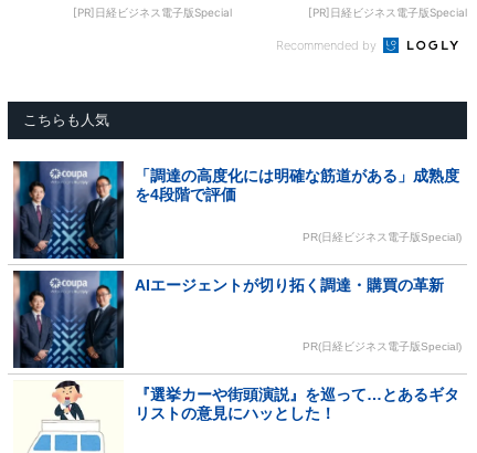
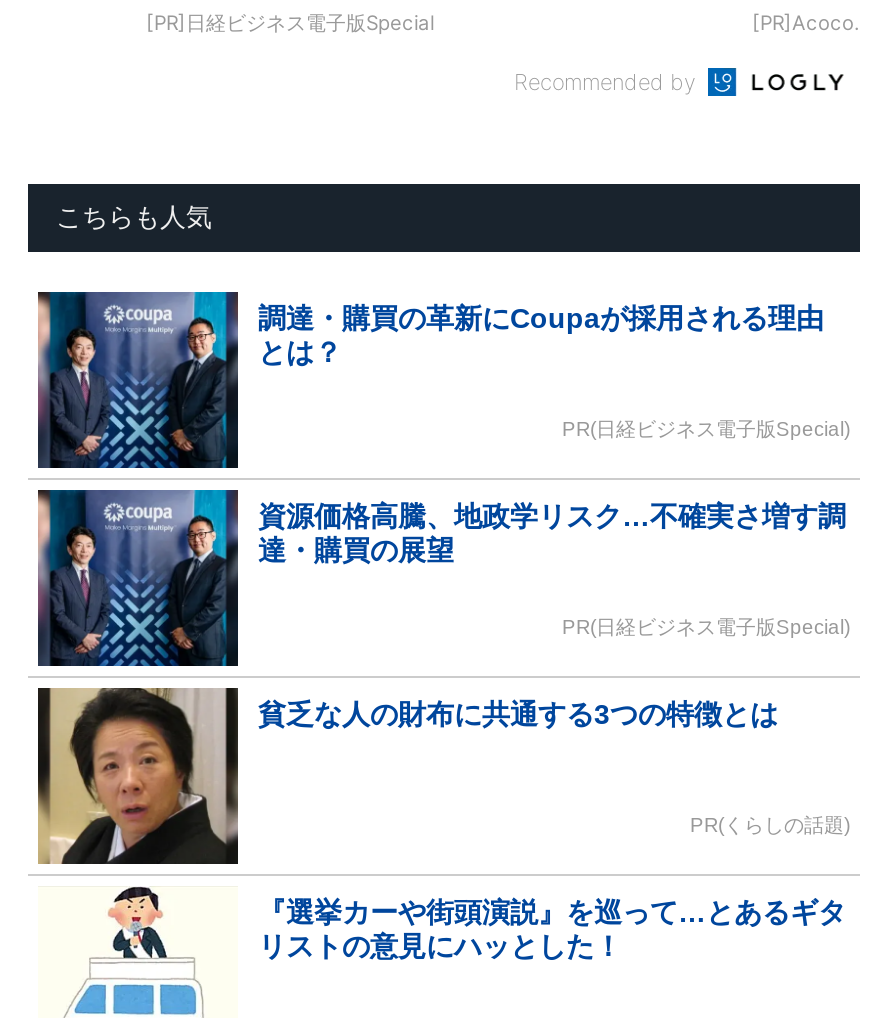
- [PR]日経ビジネス電子版Special
+ [PR]Acoco.

- 「調達の高度化には明確な筋道がある」成熟度
- を4段階で評価
+ 調達・購買の革新にCoupaが採用される理由
+ とは？

- AIエージェントが切り拓く調達・購買の革新
+ 資源価格高騰、地政学リスク…不確実さ増す調
+ 達・購買の展望

+ [image]
+ 貧乏な人の財布に共通する3つの特徴とは

+ PR(くらしの話題)
